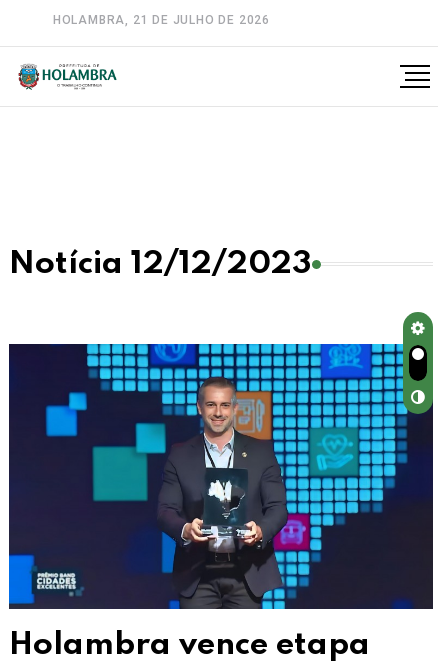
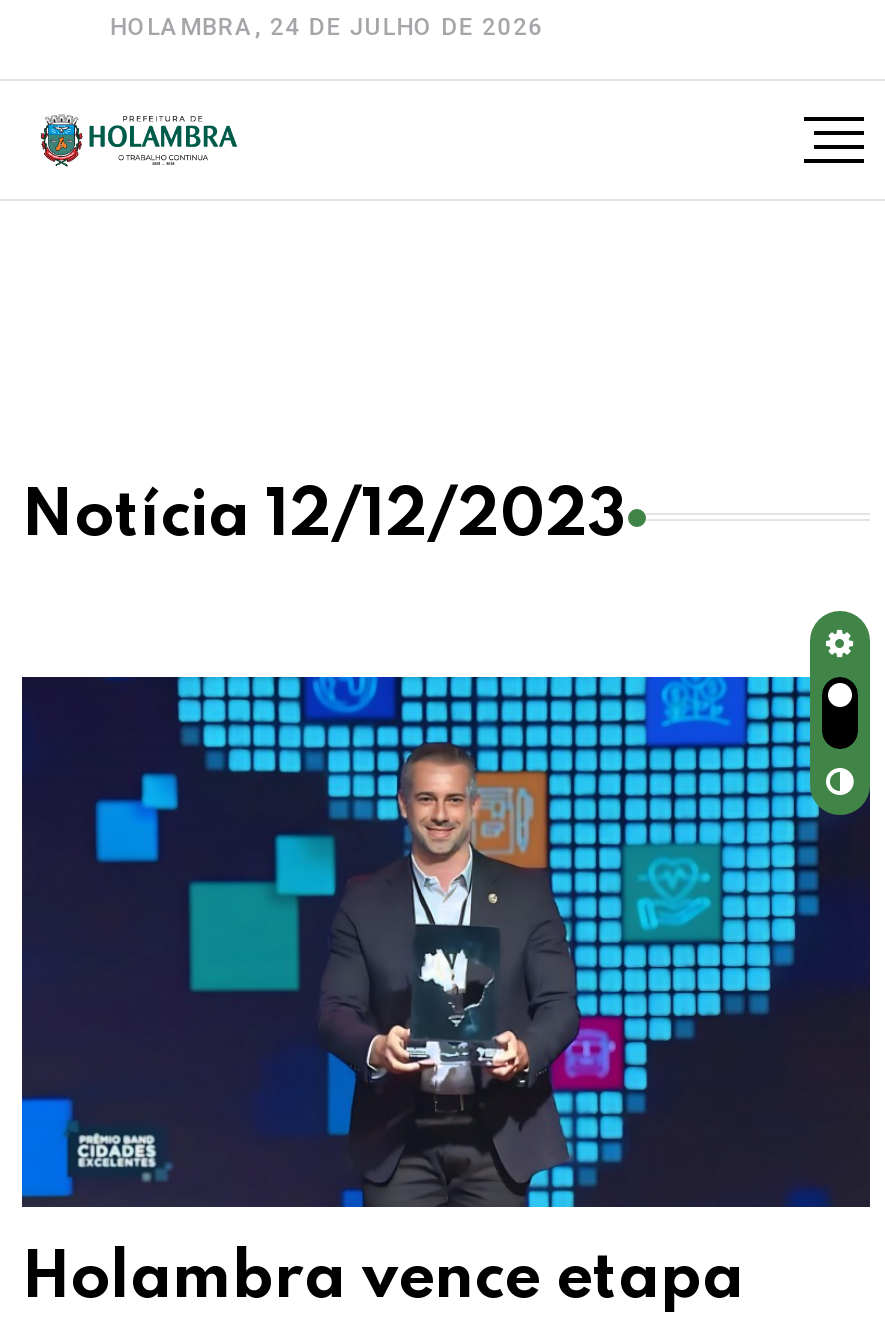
- HOLAMBRA, 21 DE JULHO DE 2026
+ HOLAMBRA, 24 DE JULHO DE 2026
